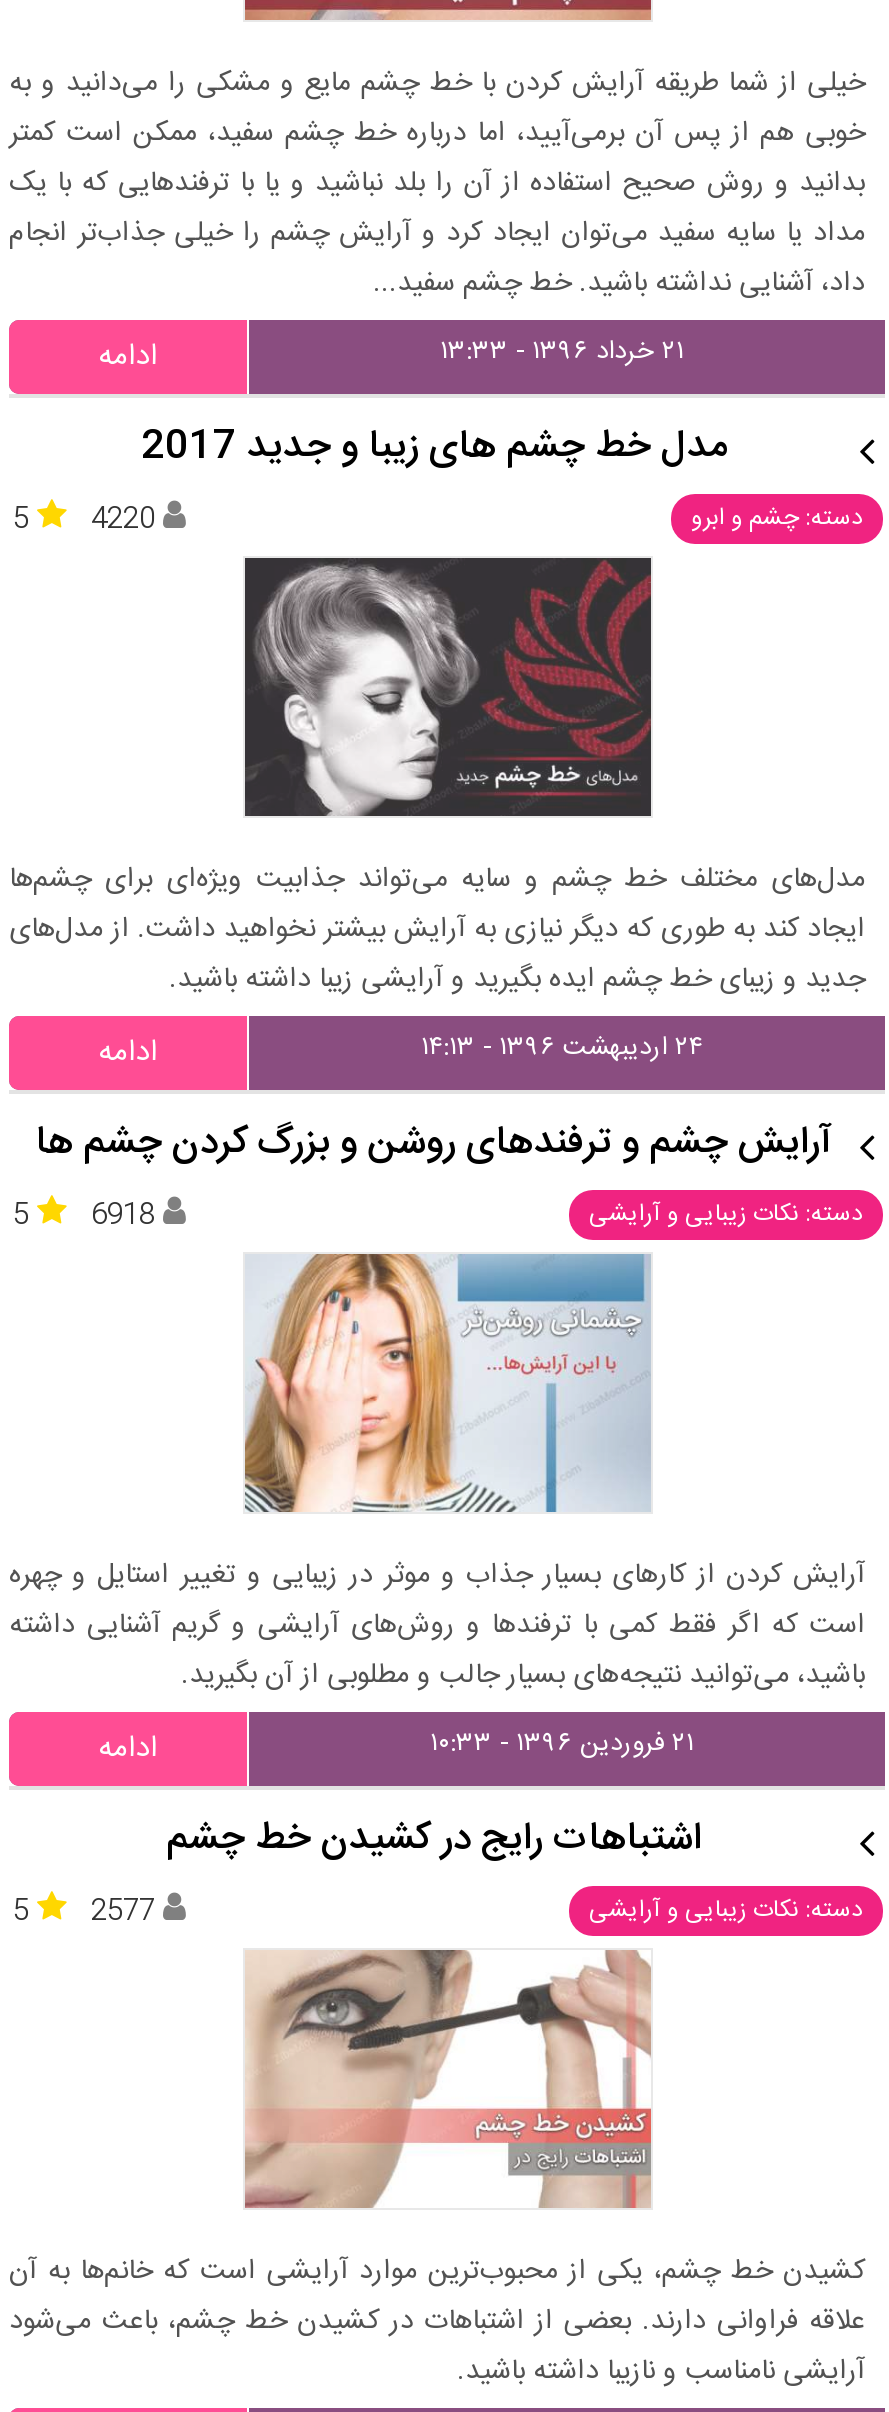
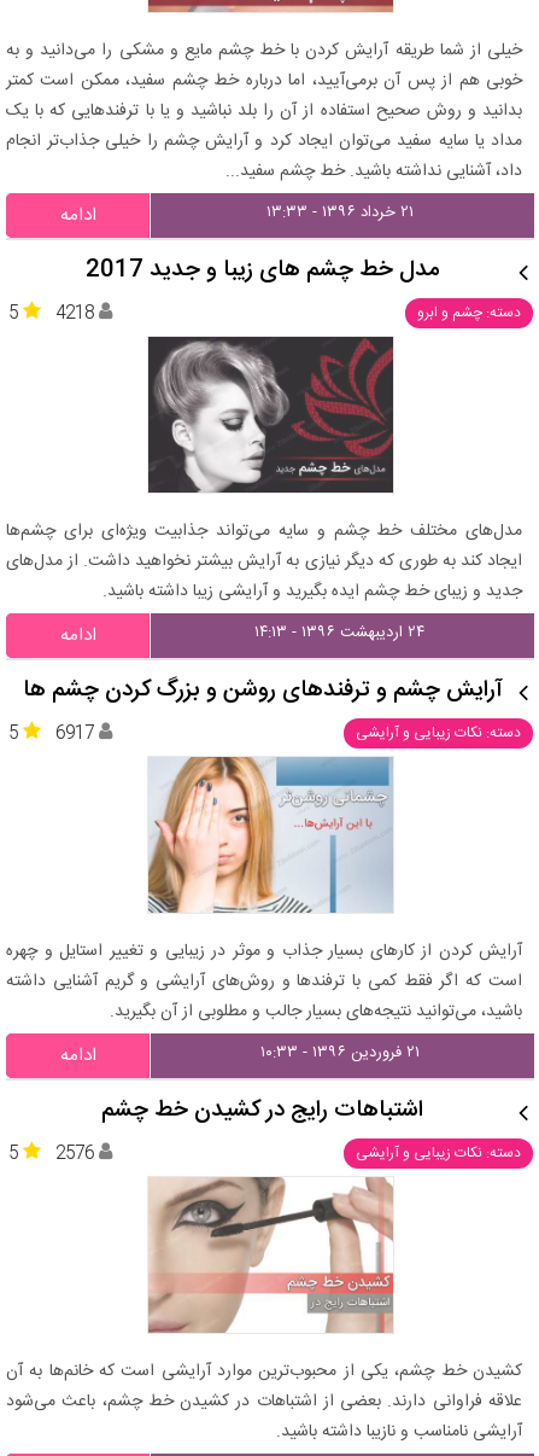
- 5 4220
+ 5 4218

- 5 6918
+ 5 6917

- 5 2577
+ 5 2576
